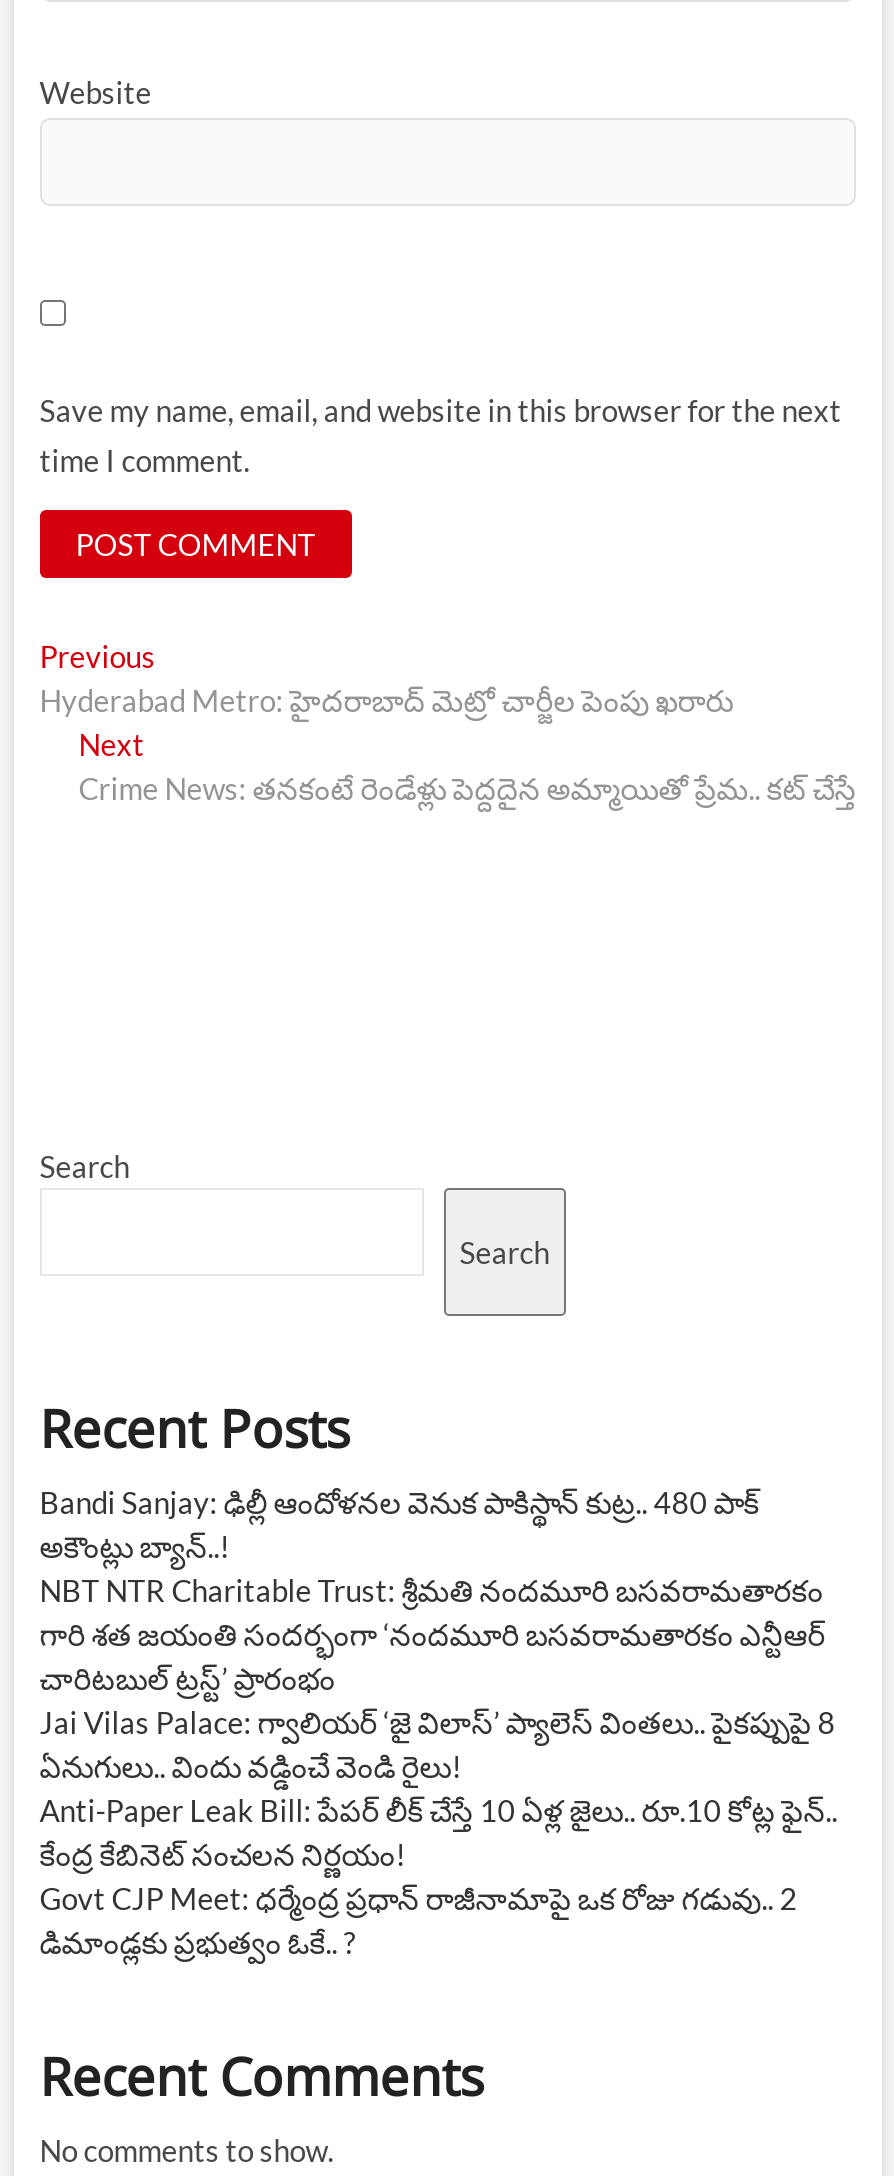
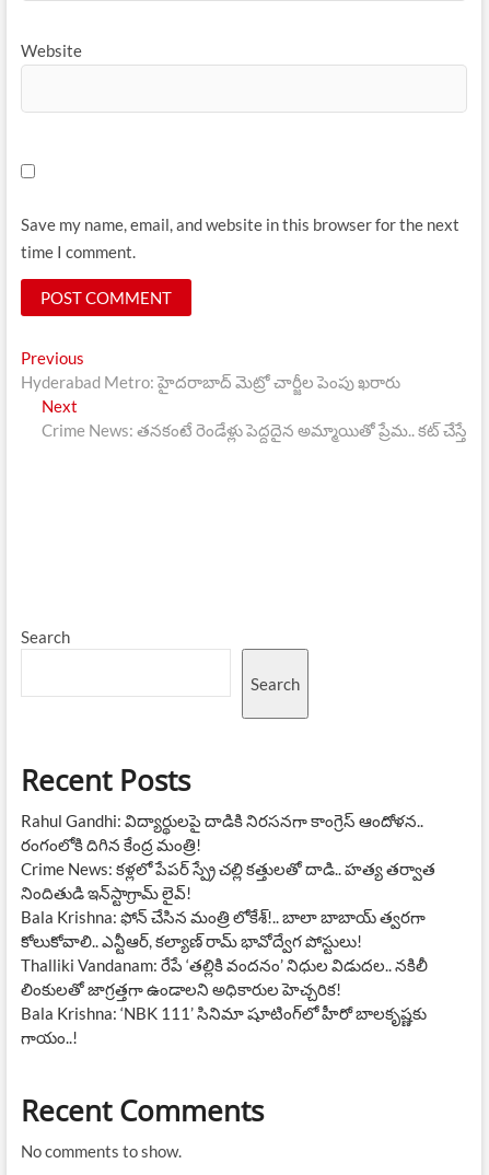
- Bandi Sanjay: ఢిల్లీ ఆందోళనల వెనుక పాకిస్థాన్ కుట్ర.. 480 పాక్
- అకౌంట్లు బ్యాన్..!
- NBT NTR Charitable Trust: శ్రీమతి నందమూరి బసవరామతారకం
- గారి శత జయంతి సందర్భంగా ‘నందమూరి బసవరామతారకం ఎన్టీఆర్
- చారిటబుల్ ట్రస్ట్’ ప్రారంభం
- Jai Vilas Palace: గ్వాలియర్ ‘జై విలాస్’ ప్యాలెస్ వింతలు.. పైకప్పుపై 8
- ఏనుగులు.. విందు వడ్డించే వెండి రైలు!
- Anti-Paper Leak Bill: పేపర్ లీక్ చేస్తే 10 ఏళ్ల జైలు.. రూ.10 కోట్ల ఫైన్..
- కేంద్ర కేబినెట్ సంచలన నిర్ణయం!
- Govt CJP Meet: ధర్మేంద్ర ప్రధాన్ రాజీనామాపై ఒక రోజు గడువు.. 2
- డిమాండ్లకు ప్రభుత్వం ఓకే.. ?
+ Rahul Gandhi: విద్యార్థులపై దాడికి నిరసనగా కాంగ్రెస్ ఆందోళన..
+ రంగంలోకి దిగిన కేంద్ర మంత్రి!
+ Crime News: కళ్లలో పేపర్ స్ప్రే చల్లి కత్తులతో దాడి.. హత్య తర్వాత
+ నిందితుడి ఇన్‌స్టాగ్రామ్ లైవ్!
+ Bala Krishna: ఫోన్ చేసిన మంత్రి లోకేశ్!.. బాలా బాబాయ్ త్వరగా
+ కోలుకోవాలి.. ఎన్టీఆర్, కల్యాణ్ రామ్ భావోద్వేగ పోస్టులు!
+ Thalliki Vandanam: రేపే ‘తల్లికి వందనం’ నిధుల విడుదల.. నకిలీ
+ లింకులతో జాగ్రత్తగా ఉండాలని అధికారుల హెచ్చరిక!
+ Bala Krishna: ‘NBK 111’ సినిమా షూటింగ్‌లో హీరో బాలకృష్ణకు
+ గాయం..!
